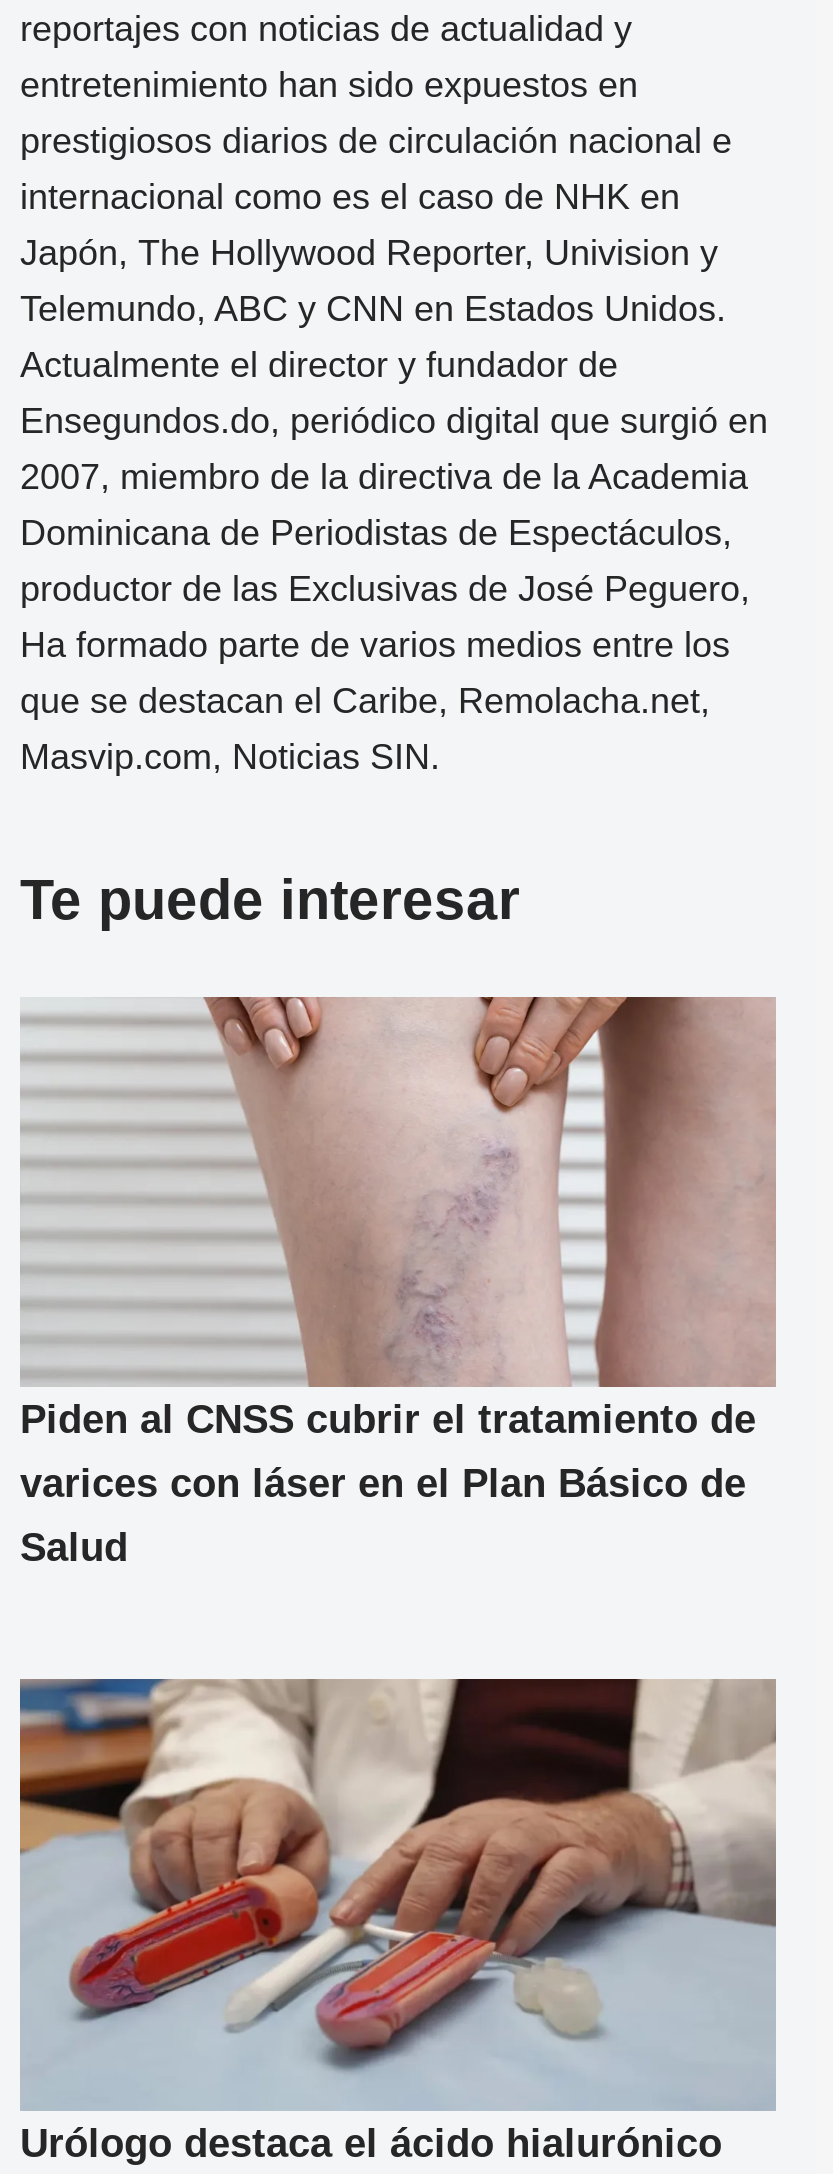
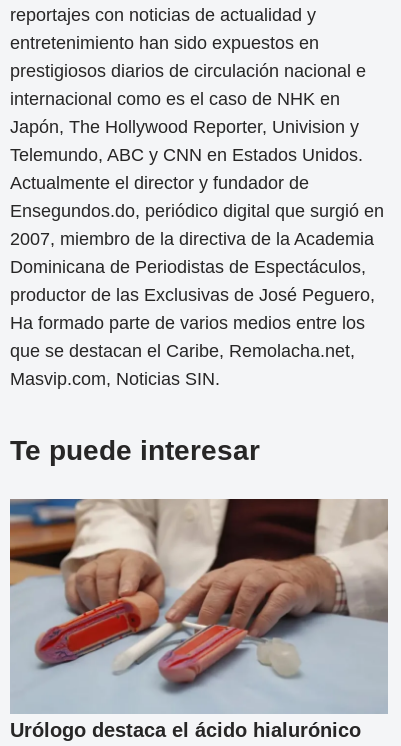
- [image]
- Piden al CNSS cubrir el tratamiento de
- varices con láser en el Plan Básico de
- Salud
